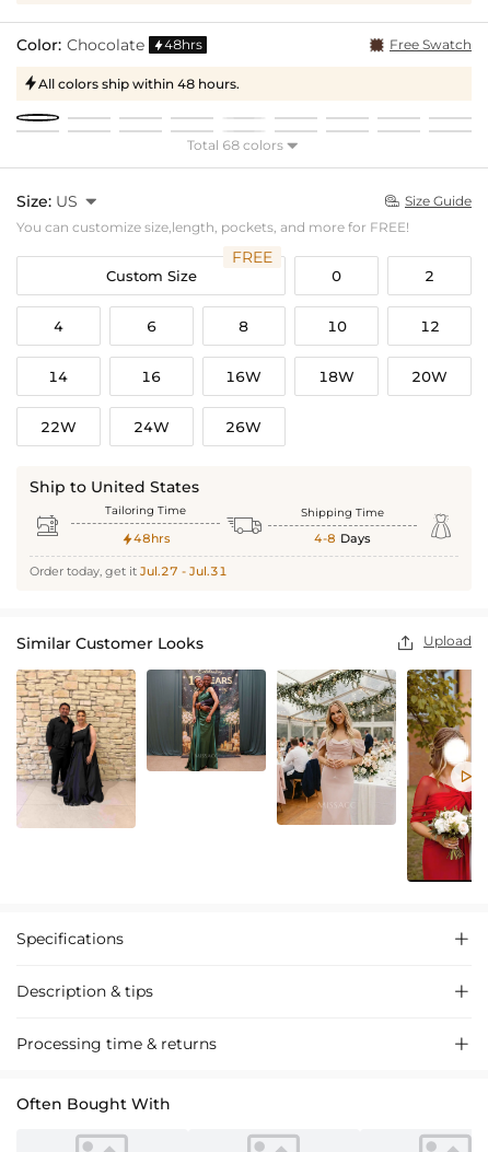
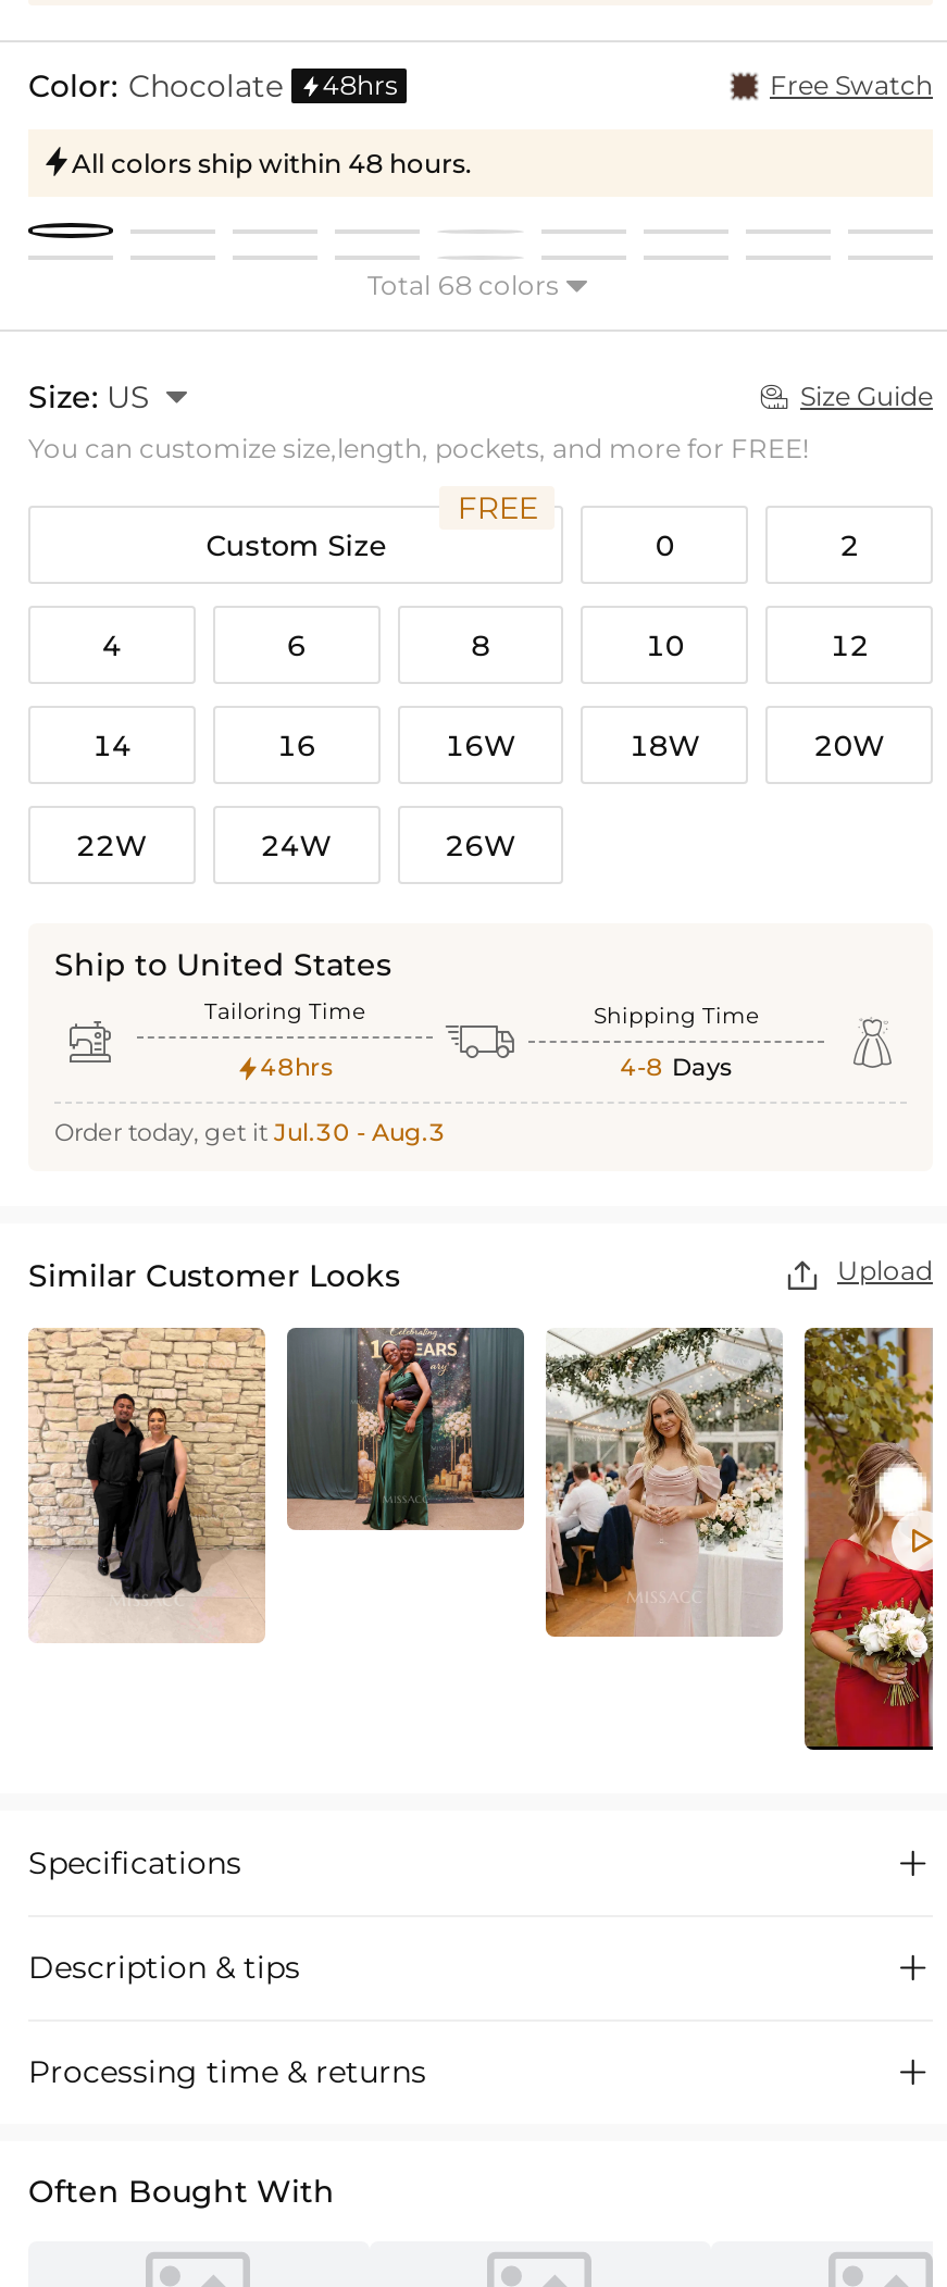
- Order today, get it Jul.27 - Jul.31
+ Order today, get it Jul.30 - Aug.3
